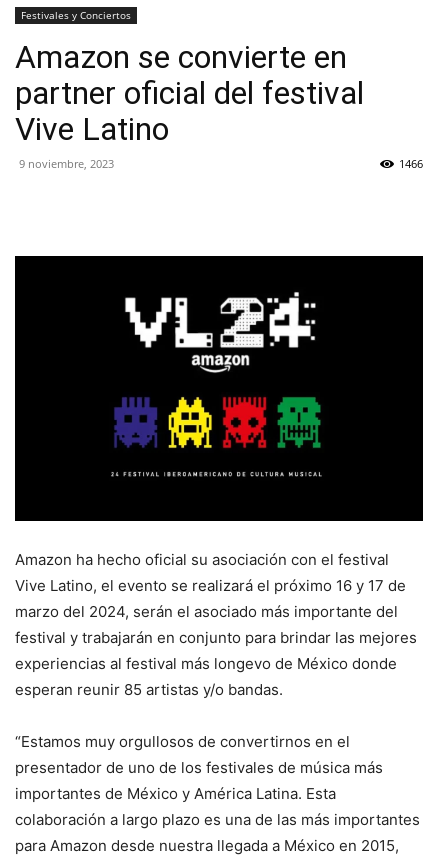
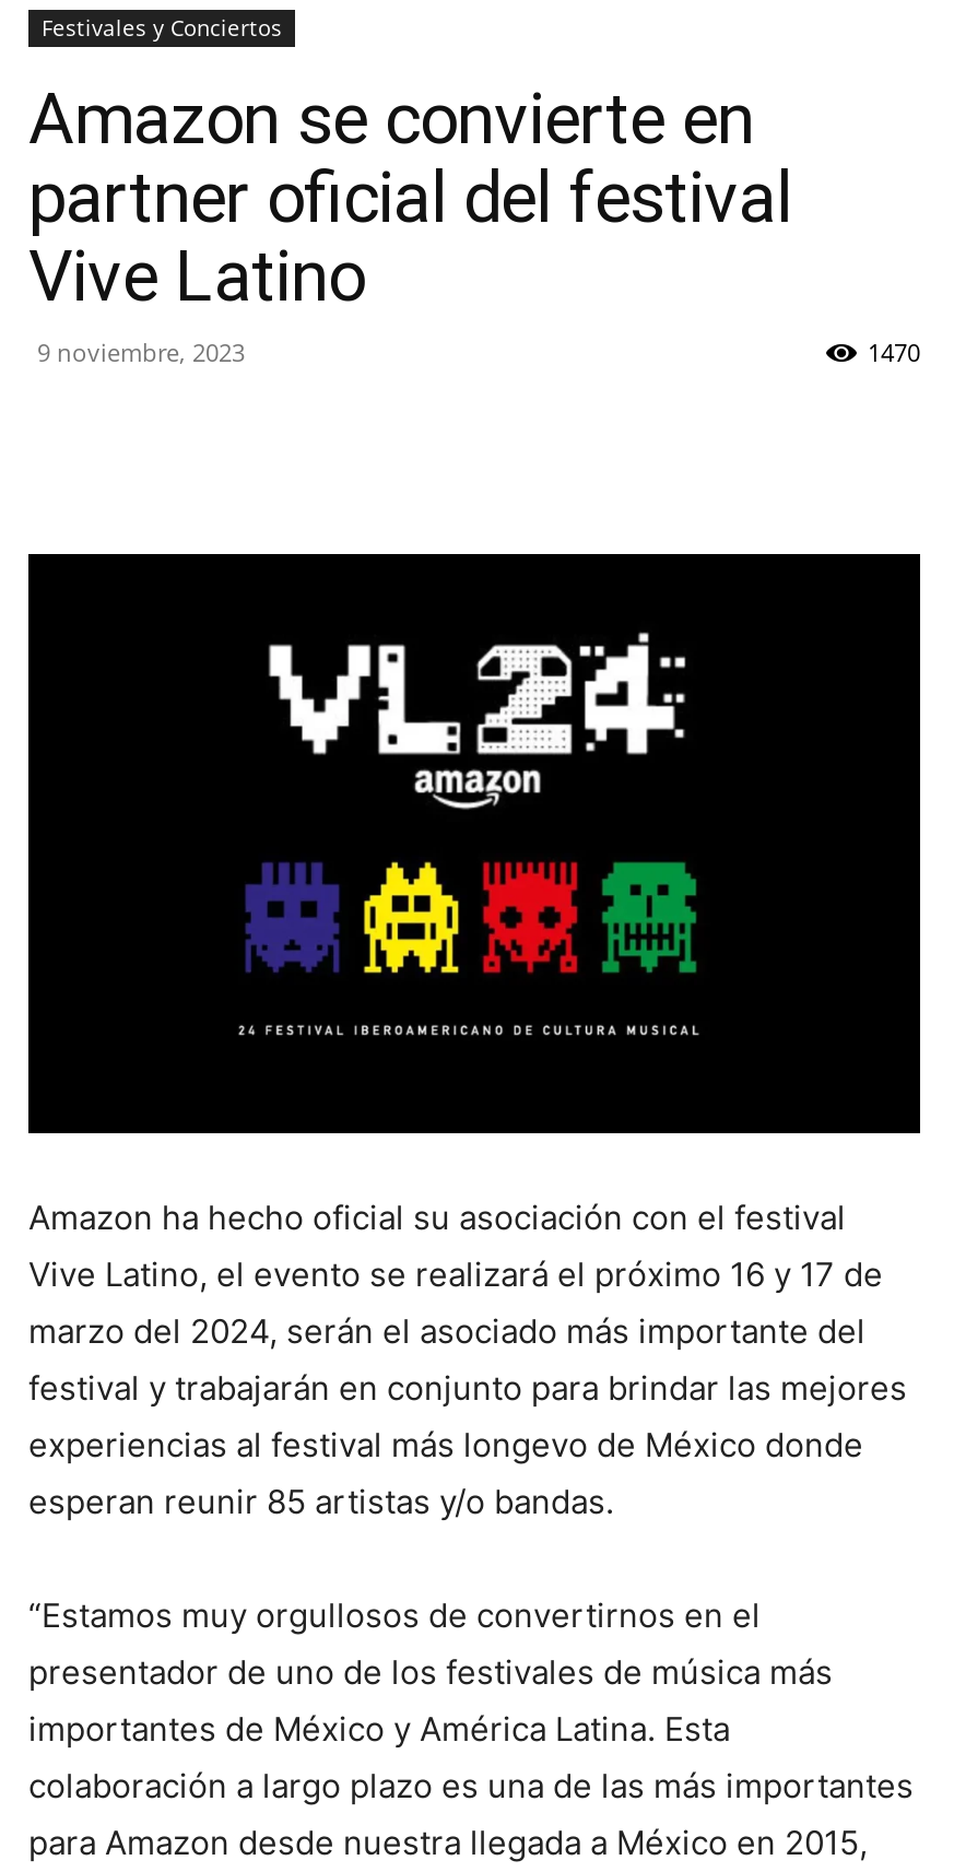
- 1466
+ 1470
